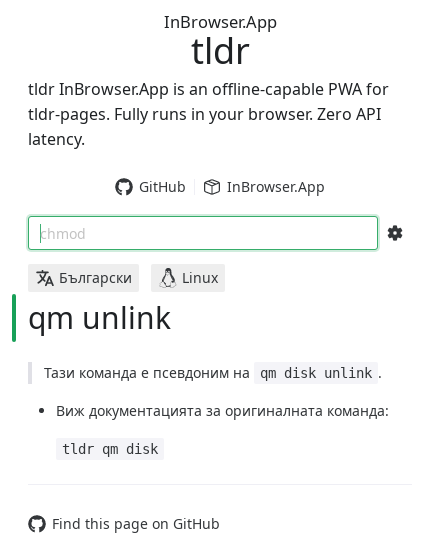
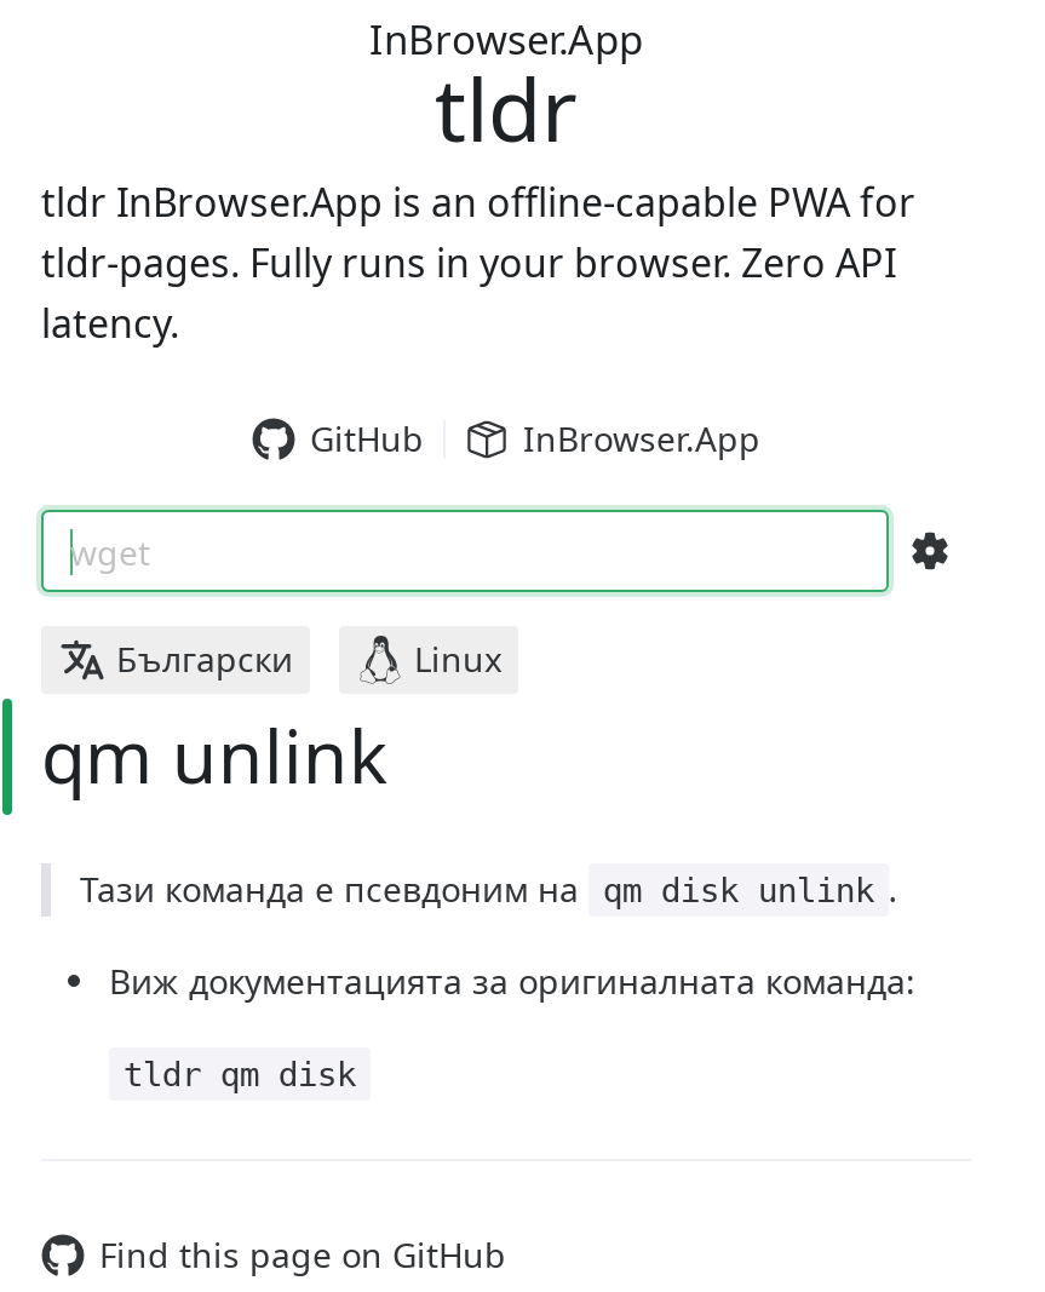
- chmod
+ wget
